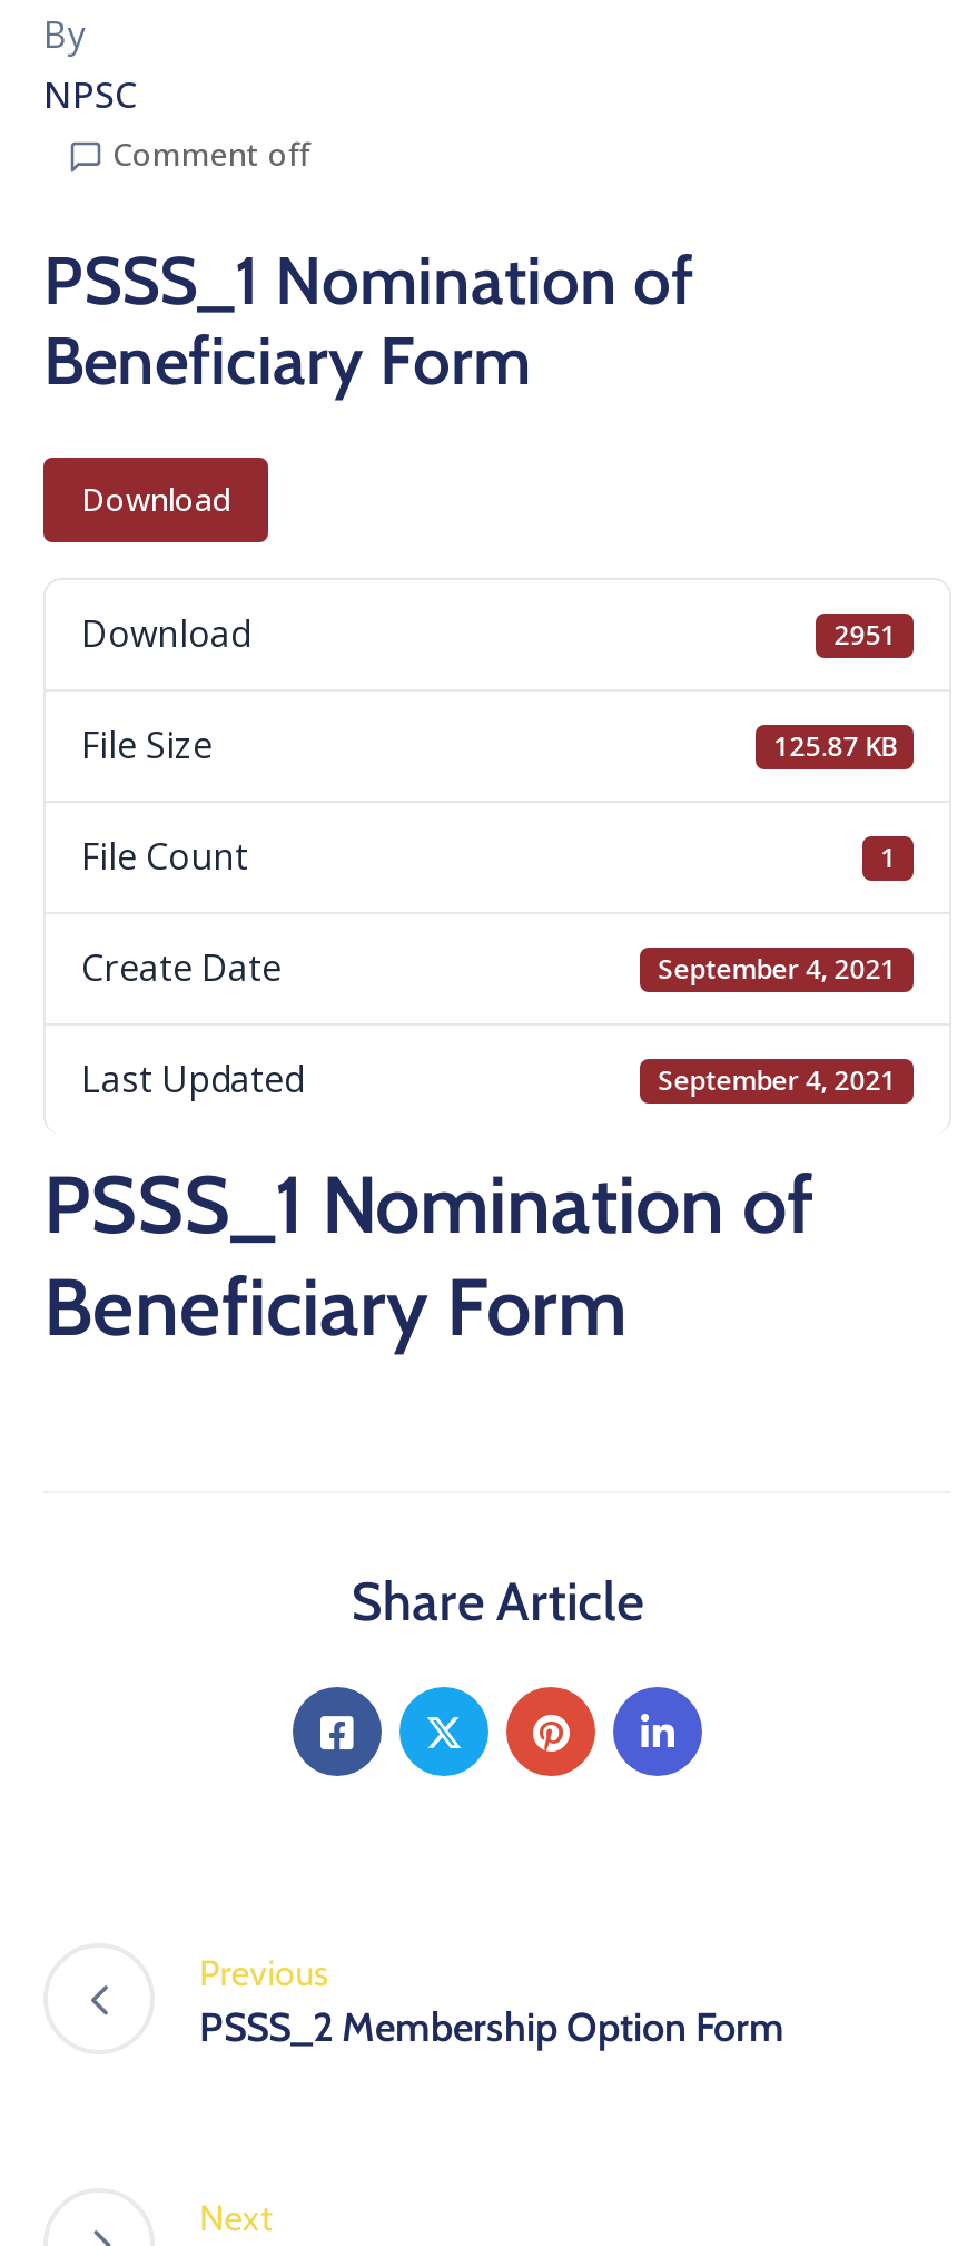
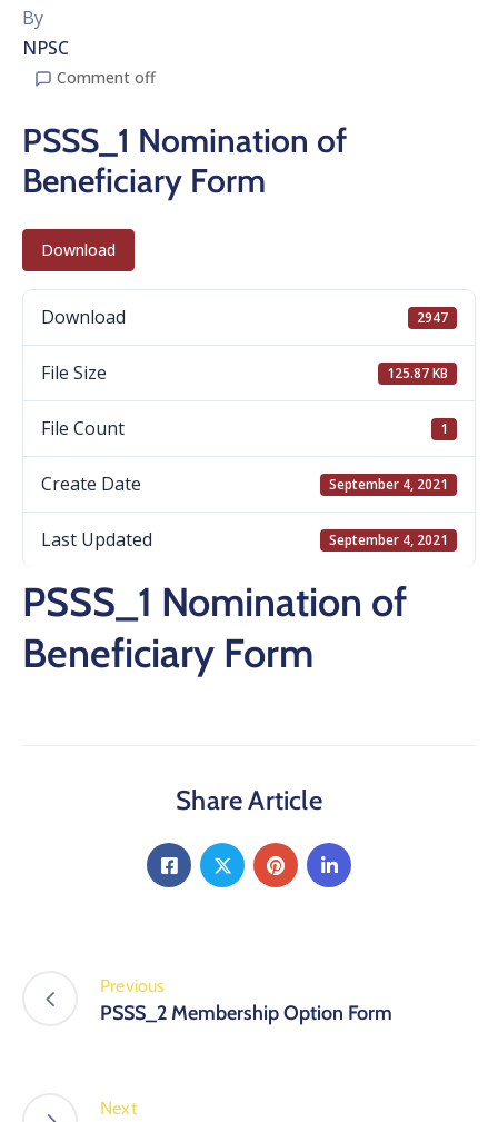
- 2951
+ 2947
